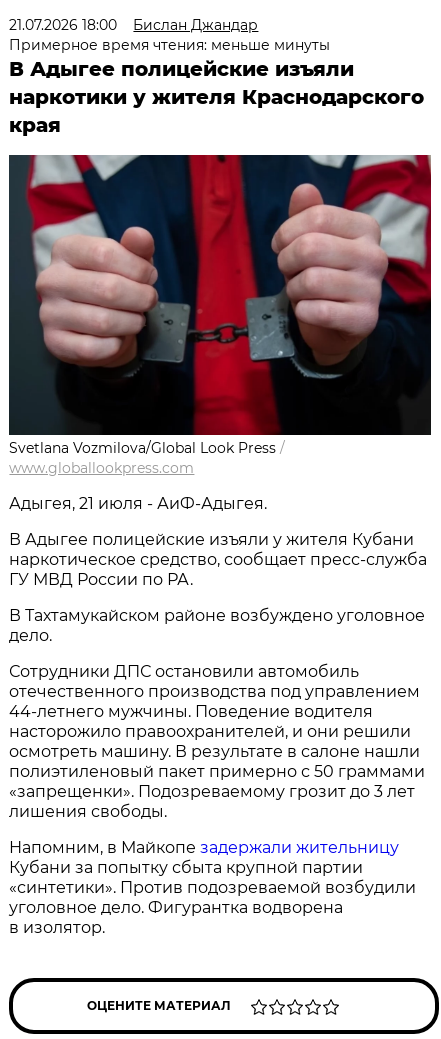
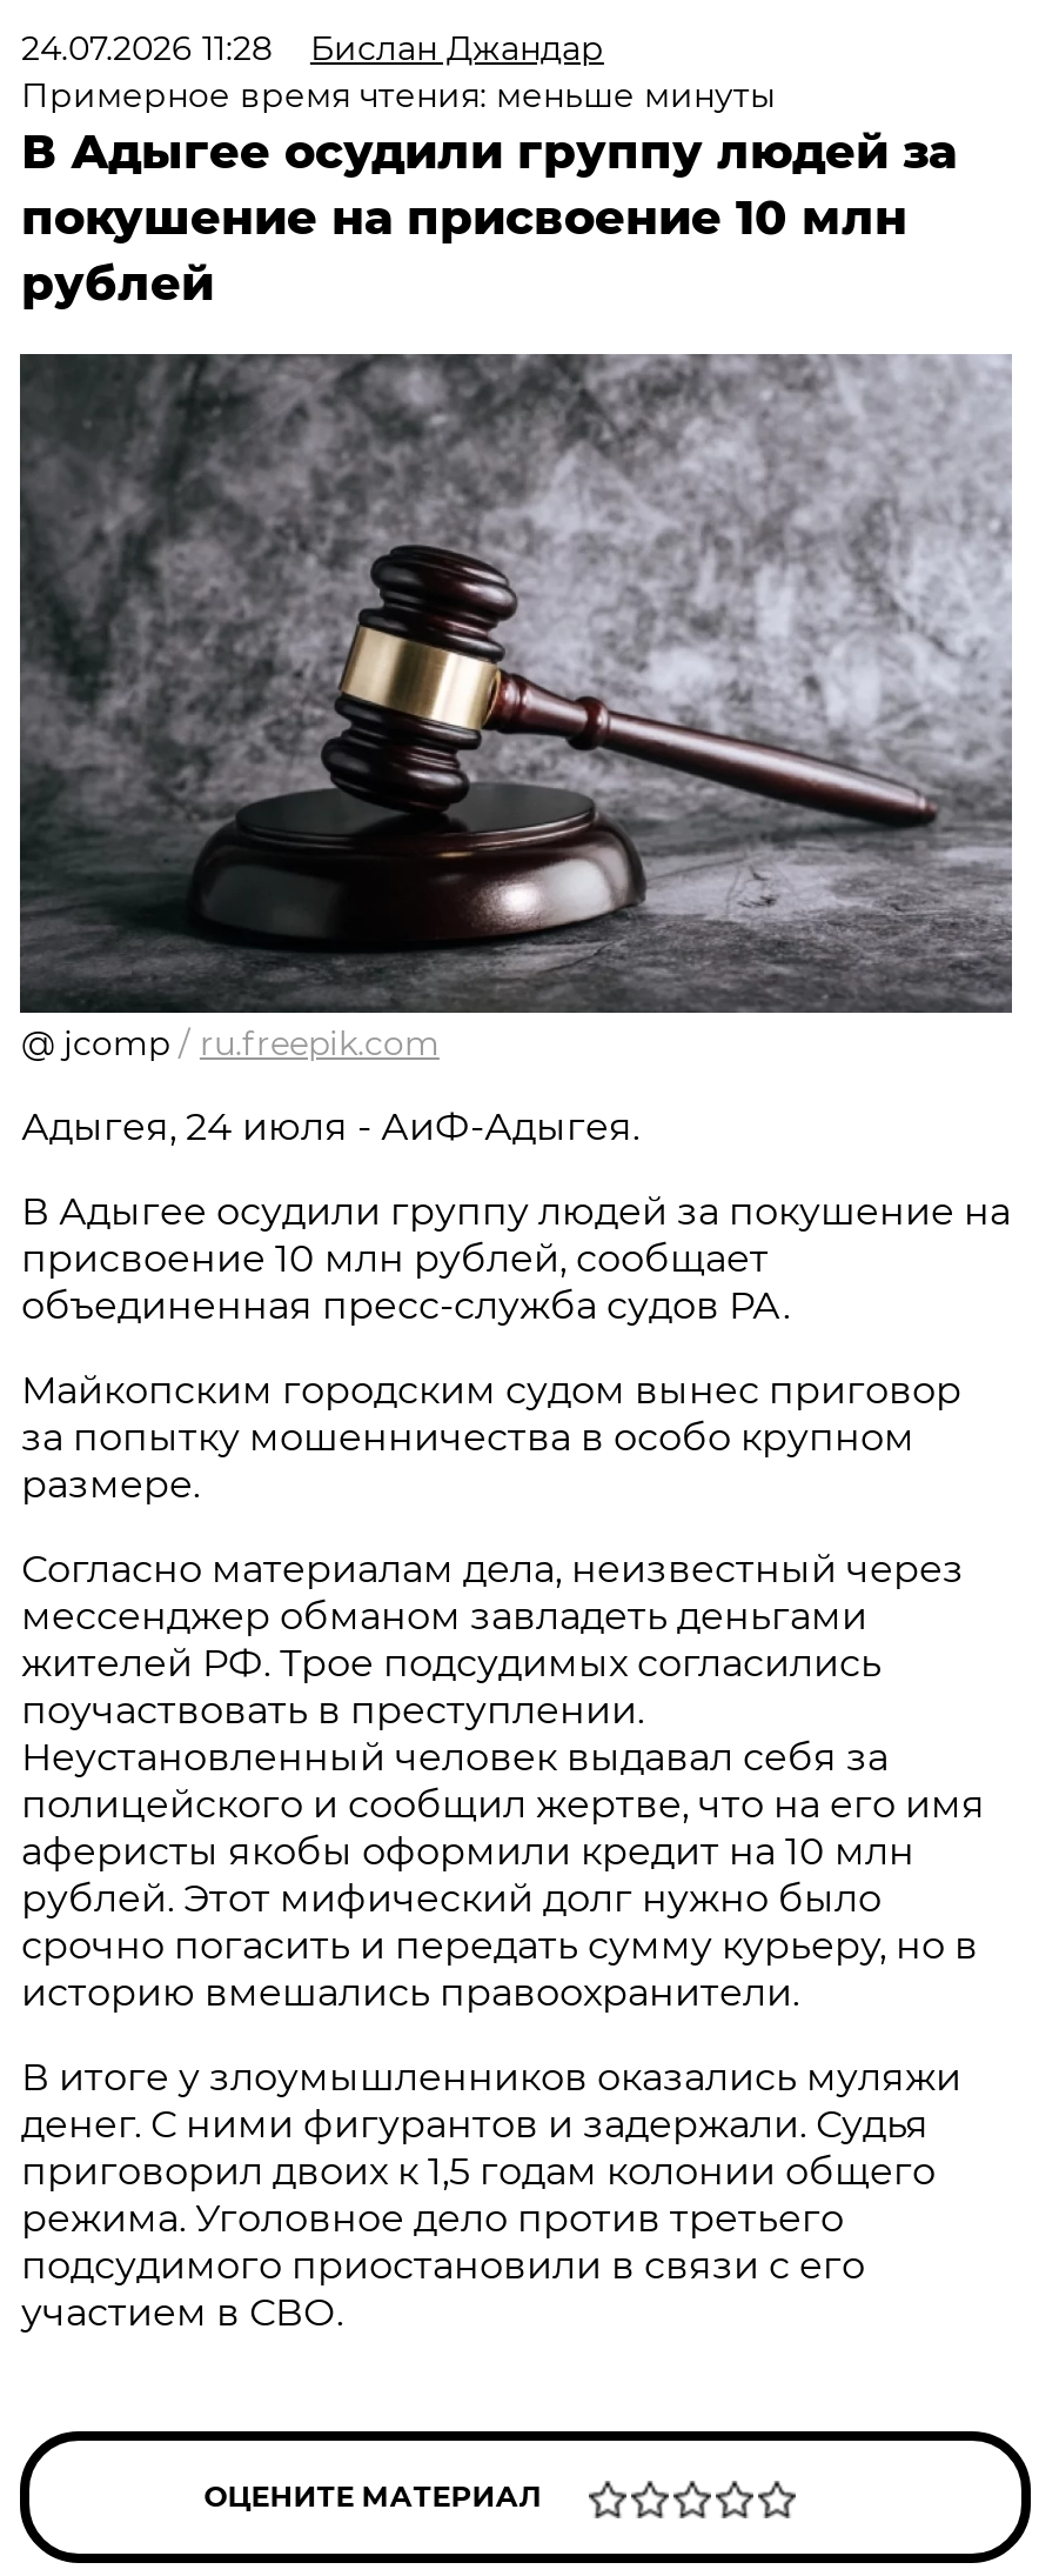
- 21.07.2026 18:00 Бислан Джандар
+ 24.07.2026 11:28 Бислан Джандар

- В Адыгее полицейские изъяли
- наркотики у жителя Краснодарского
- края
+ В Адыгее осудили группу людей за
+ покушение на присвоение 10 млн
+ рублей

- [image]
- Svetlana Vozmilova/Global Look Press /
- www.globallookpress.com
+ [image]
+ @ jcomp / ru.freepik.com

- Адыгея, 21 июля - АиФ-Адыгея.
+ Адыгея, 24 июля - АиФ-Адыгея.

- В Адыгее полицейские изъяли у жителя Кубани
- наркотическое средство, сообщает пресс-служба
- ГУ МВД России по РА.
+ В Адыгее осудили группу людей за покушение на
+ присвоение 10 млн рублей, сообщает
+ объединенная пресс-служба судов РА.

- В Тахтамукайском районе возбуждено уголовное
- дело.
+ Майкопским городским судом вынес приговор
+ за попытку мошенничества в особо крупном
+ размере.

- Сотрудники ДПС остановили автомобиль
- отечественного производства под управлением
- 44-летнего мужчины. Поведение водителя
- насторожило правоохранителей, и они решили
- осмотреть машину. В результате в салоне нашли
- полиэтиленовый пакет примерно с 50 граммами
- «запрещенки». Подозреваемому грозит до 3 лет
- лишения свободы.
+ Согласно материалам дела, неизвестный через
+ мессенджер обманом завладеть деньгами
+ жителей РФ. Трое подсудимых согласились
+ поучаствовать в преступлении.
+ Неустановленный человек выдавал себя за
+ полицейского и сообщил жертве, что на его имя
+ аферисты якобы оформили кредит на 10 млн
+ рублей. Этот мифический долг нужно было
+ срочно погасить и передать сумму курьеру, но в
+ историю вмешались правоохранители.

- Напомним, в Майкопе задержали жительницу
- Кубани за попытку сбыта крупной партии
- «синтетики». Против подозреваемой возбудили
- уголовное дело. Фигурантка водворена
- в изолятор.
+ В итоге у злоумышленников оказались муляжи
+ денег. С ними фигурантов и задержали. Судья
+ приговорил двоих к 1,5 годам колонии общего
+ режима. Уголовное дело против третьего
+ подсудимого приостановили в связи с его
+ участием в СВО.
